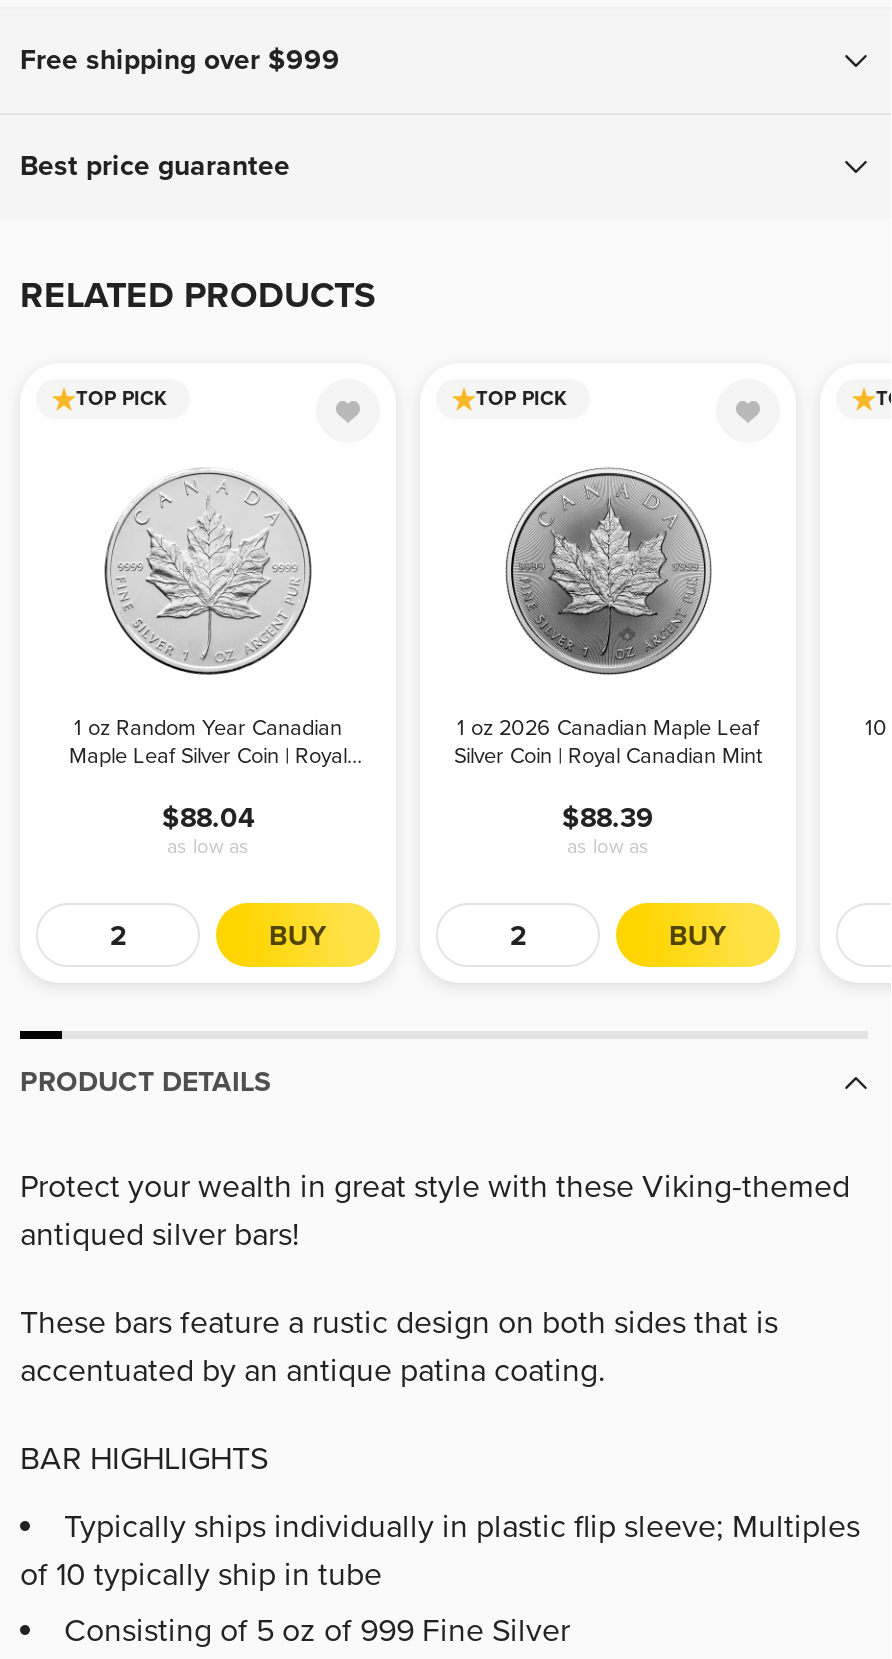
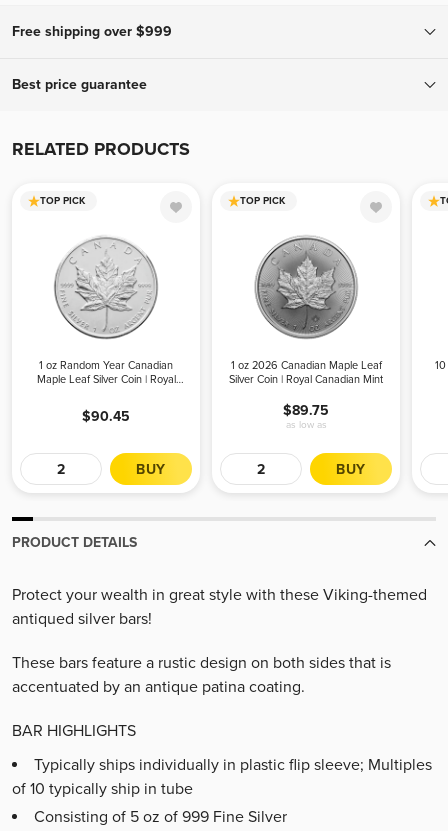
- $88.04
- as low as
+ $90.45

- $88.39
+ $89.75
